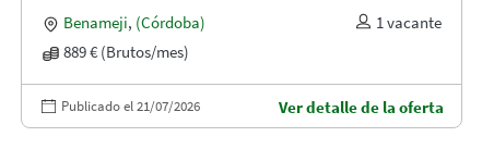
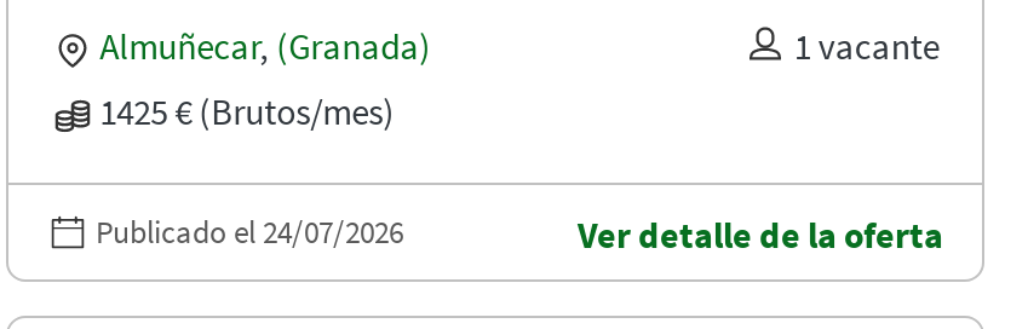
- Benameji, (Córdoba)
+ Almuñecar, (Granada)

- 889 € (Brutos/mes)
+ 1425 € (Brutos/mes)

- Publicado el 21/07/2026
+ Publicado el 24/07/2026
